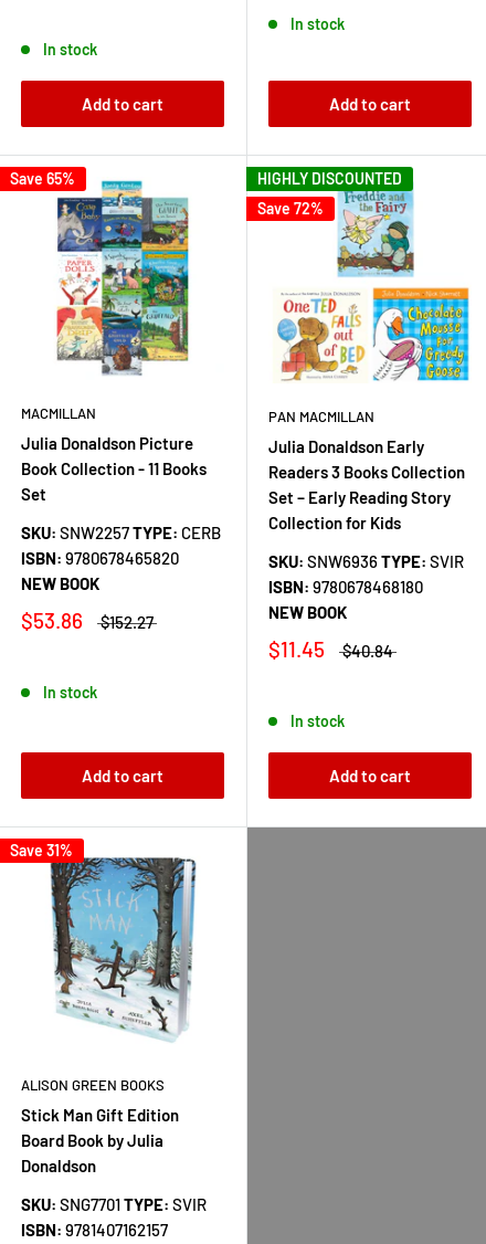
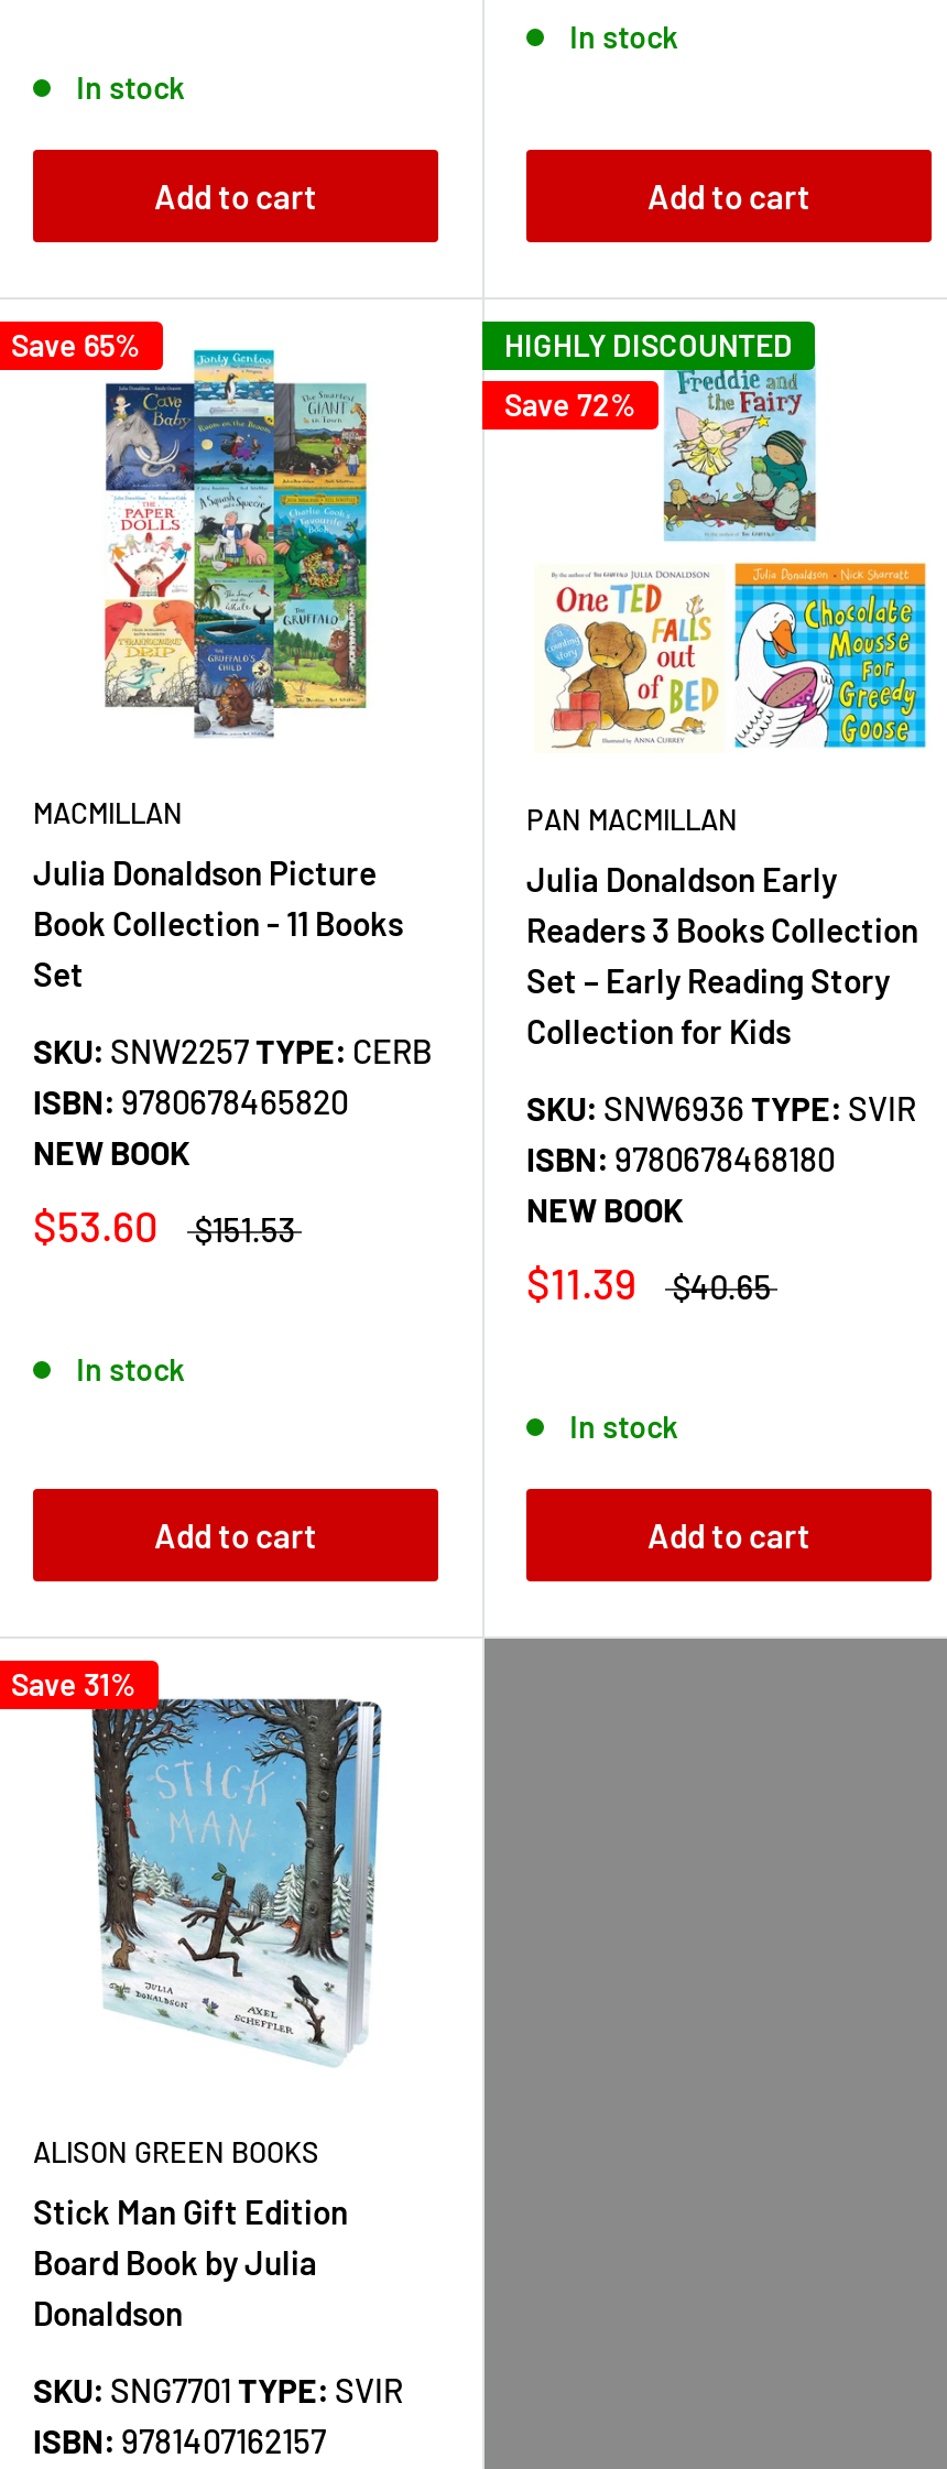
- $53.86
+ $53.60

- $152.27
+ $151.53

- $11.45
+ $11.39

- $40.84
+ $40.65
